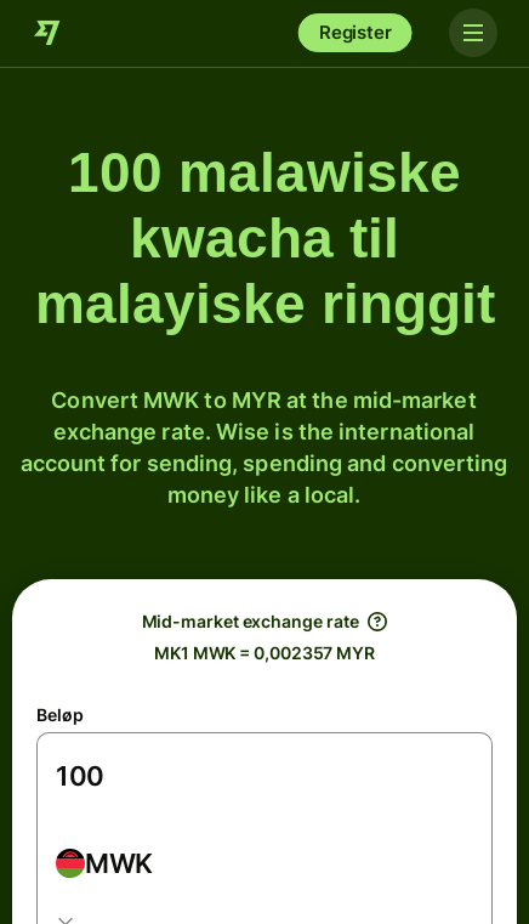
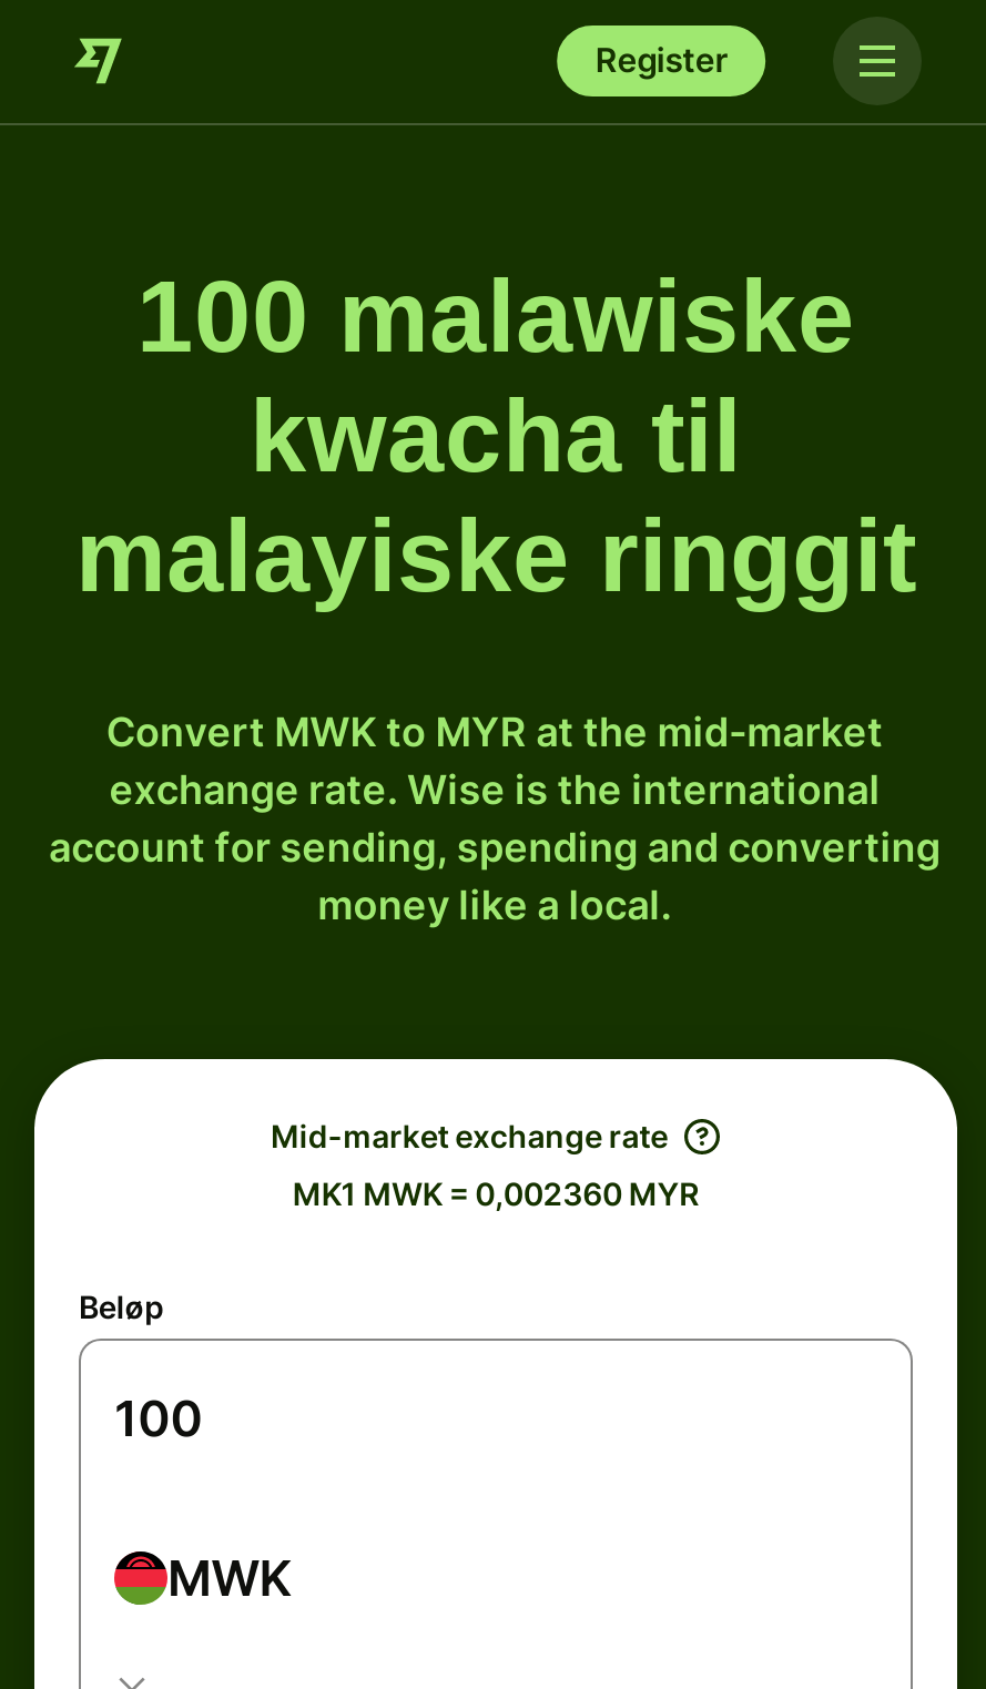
- MK1 MWK = 0,002357 MYR
+ MK1 MWK = 0,002360 MYR
